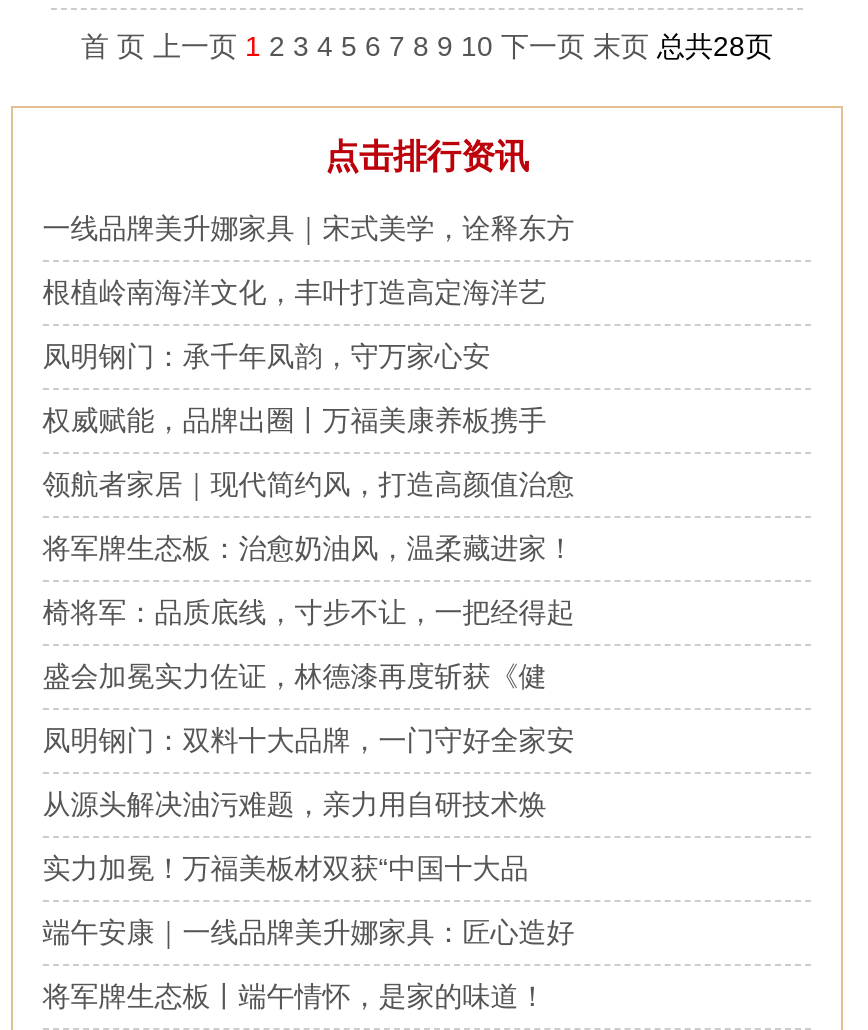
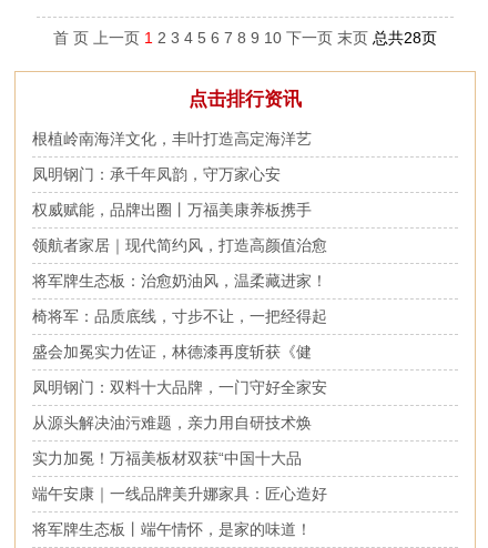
- 一线品牌美升娜家具｜宋式美学，诠释东方
